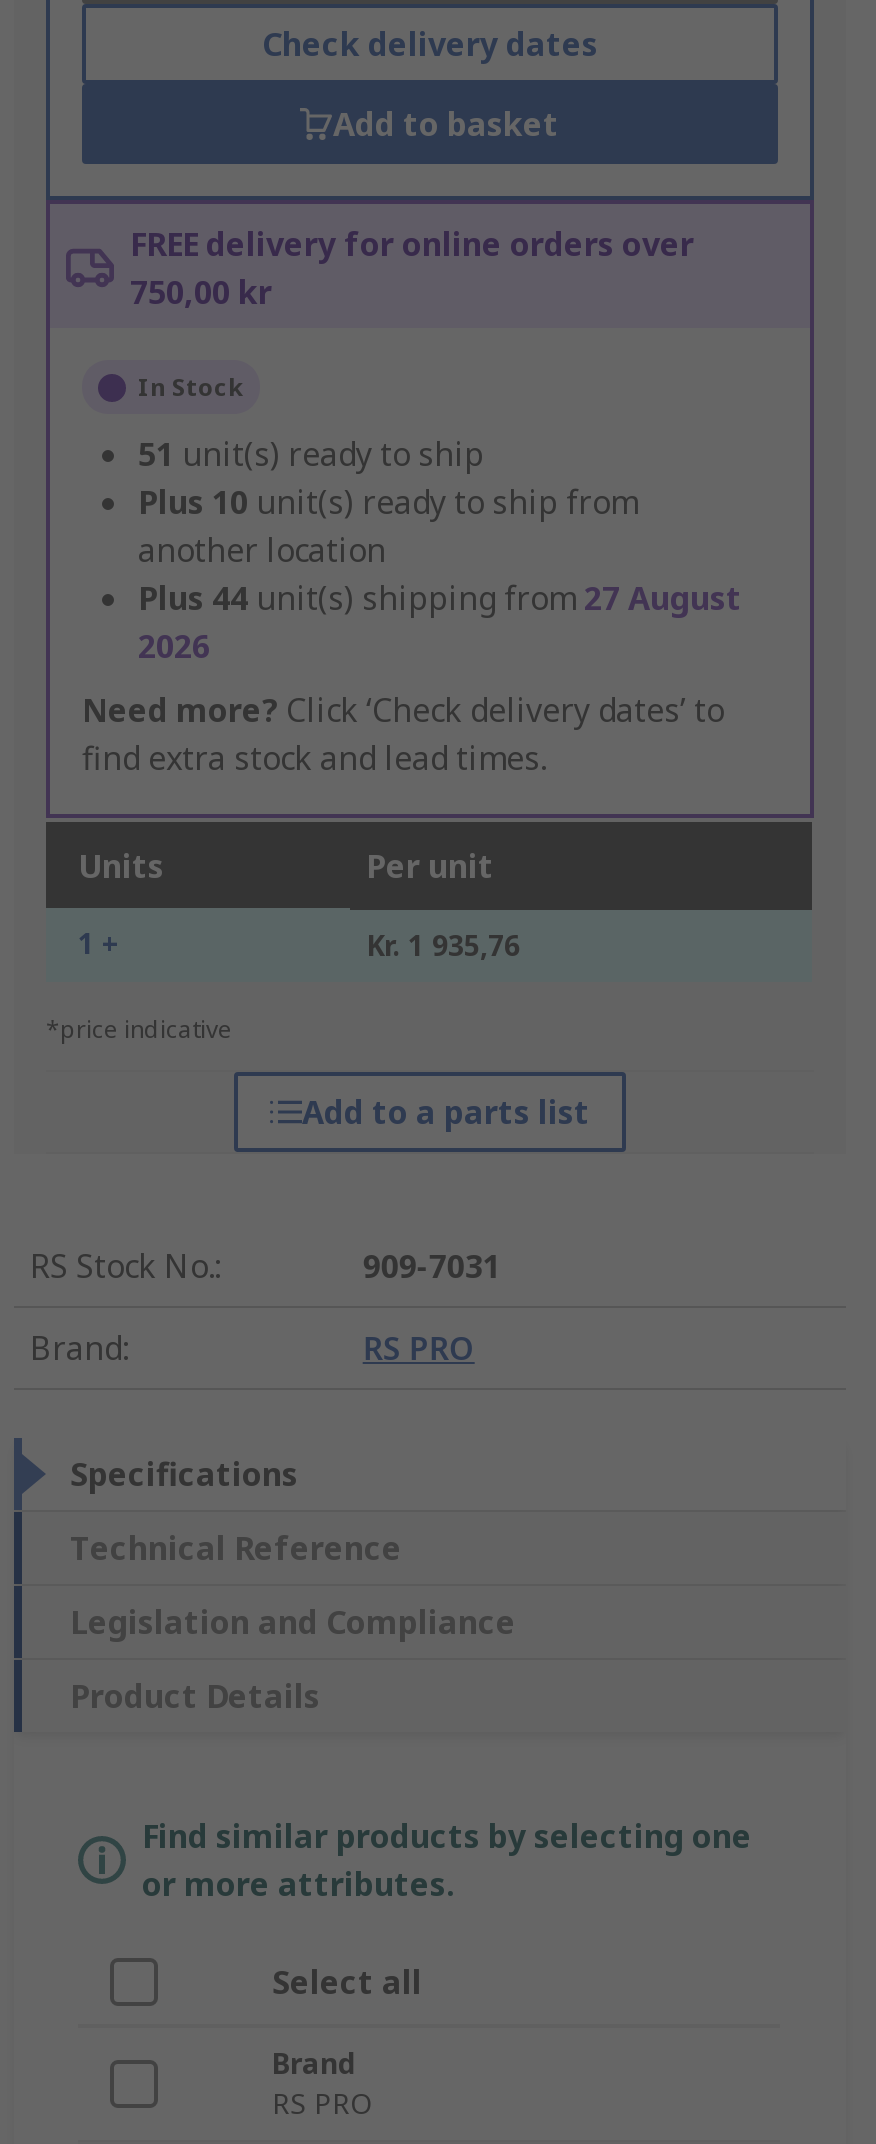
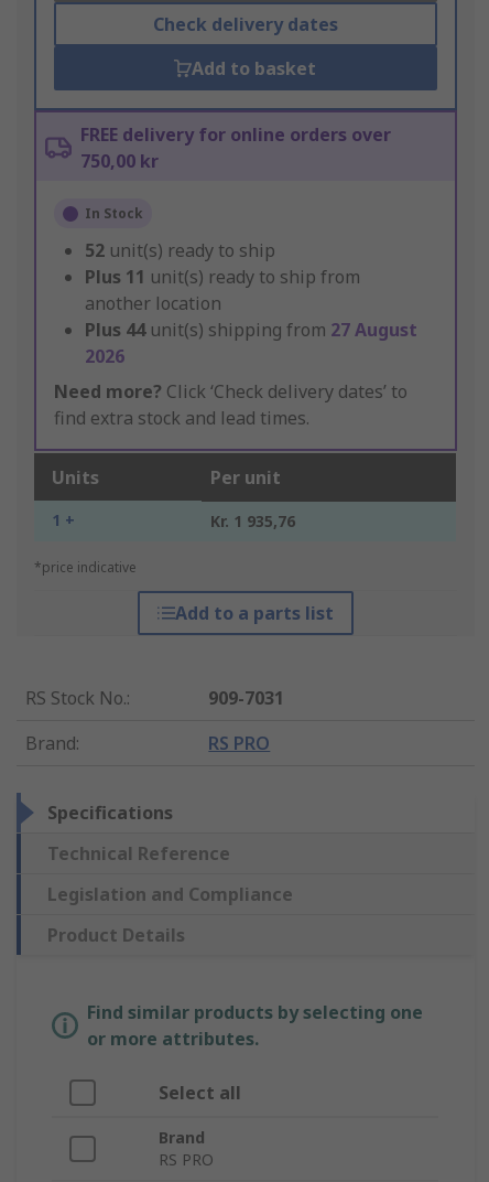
- 51 unit(s) ready to ship
+ 52 unit(s) ready to ship

- Plus 10 unit(s) ready to ship from
+ Plus 11 unit(s) ready to ship from
